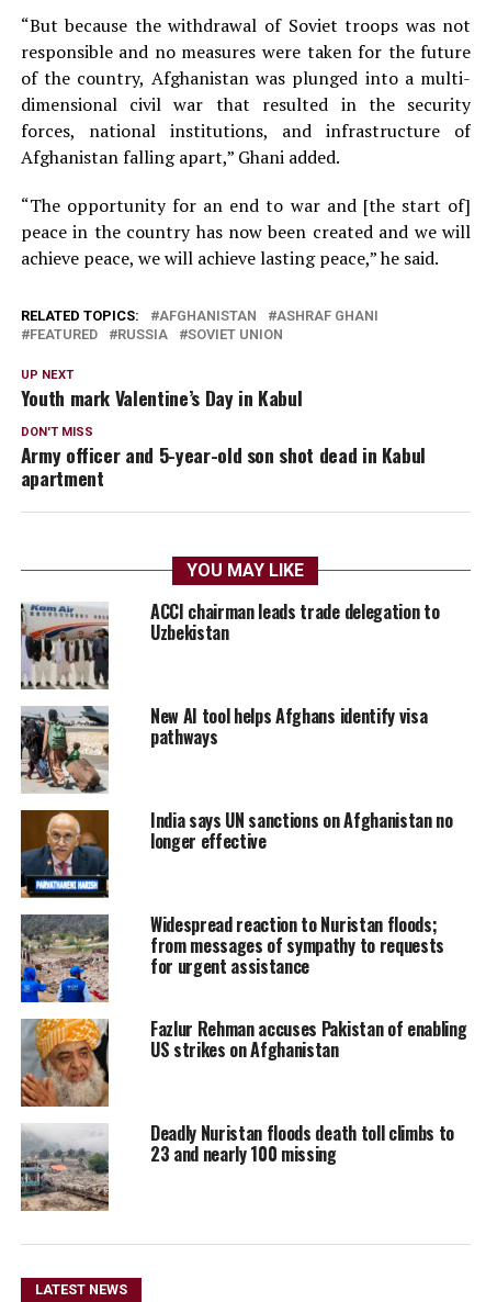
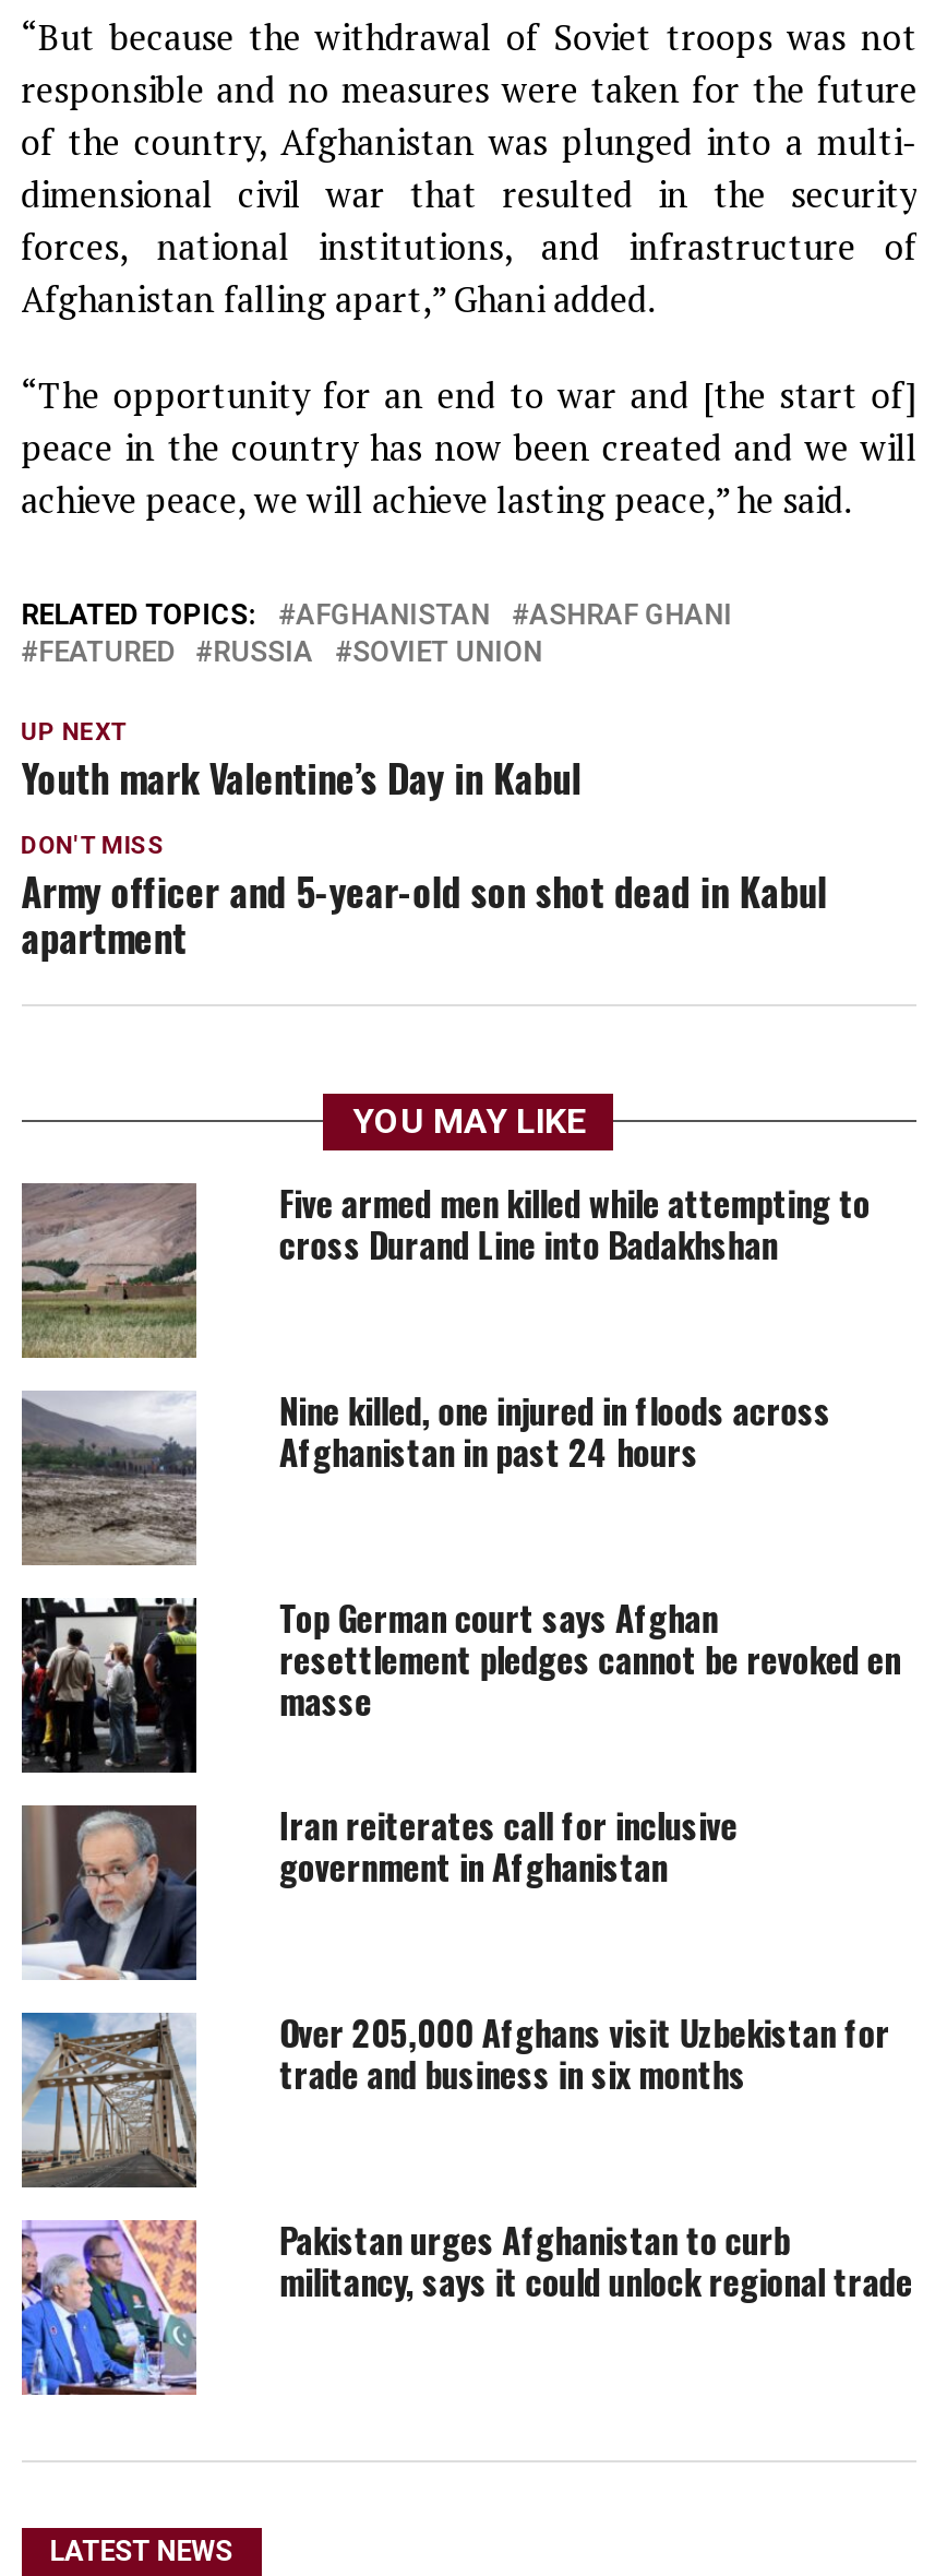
- [image]
- ACCI chairman leads trade delegation to
- Uzbekistan
+ [image]
+ Five armed men killed while attempting to
+ cross Durand Line into Badakhshan

- [image]
- New AI tool helps Afghans identify visa
- pathways
+ [image]
+ Nine killed, one injured in floods across
+ Afghanistan in past 24 hours

- [image]
- India says UN sanctions on Afghanistan no
- longer effective
+ [image]
+ Top German court says Afghan
+ resettlement pledges cannot be revoked en
+ masse

- [image]
- Widespread reaction to Nuristan floods;
- from messages of sympathy to requests
- for urgent assistance
+ [image]
+ Iran reiterates call for inclusive
+ government in Afghanistan

- [image]
- Fazlur Rehman accuses Pakistan of enabling
- US strikes on Afghanistan
+ [image]
+ Over 205,000 Afghans visit Uzbekistan for
+ trade and business in six months

- [image]
- Deadly Nuristan floods death toll climbs to
- 23 and nearly 100 missing
+ [image]
+ Pakistan urges Afghanistan to curb
+ militancy, says it could unlock regional trade
